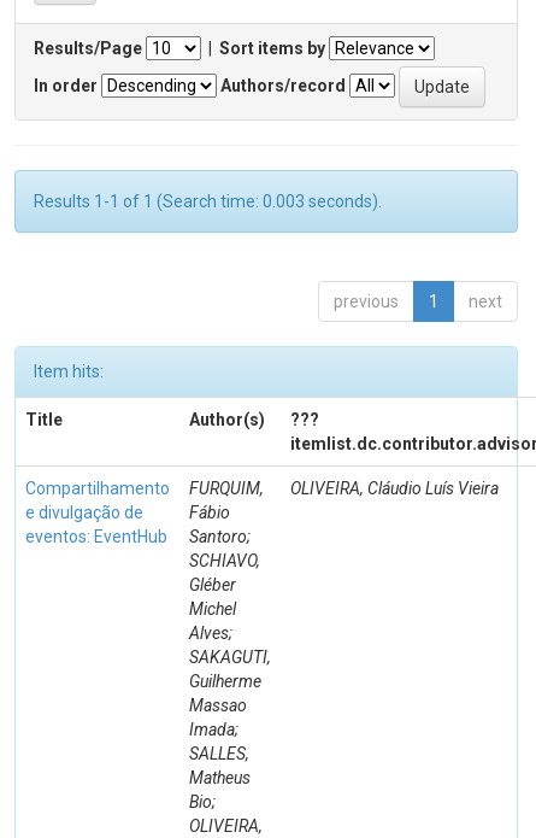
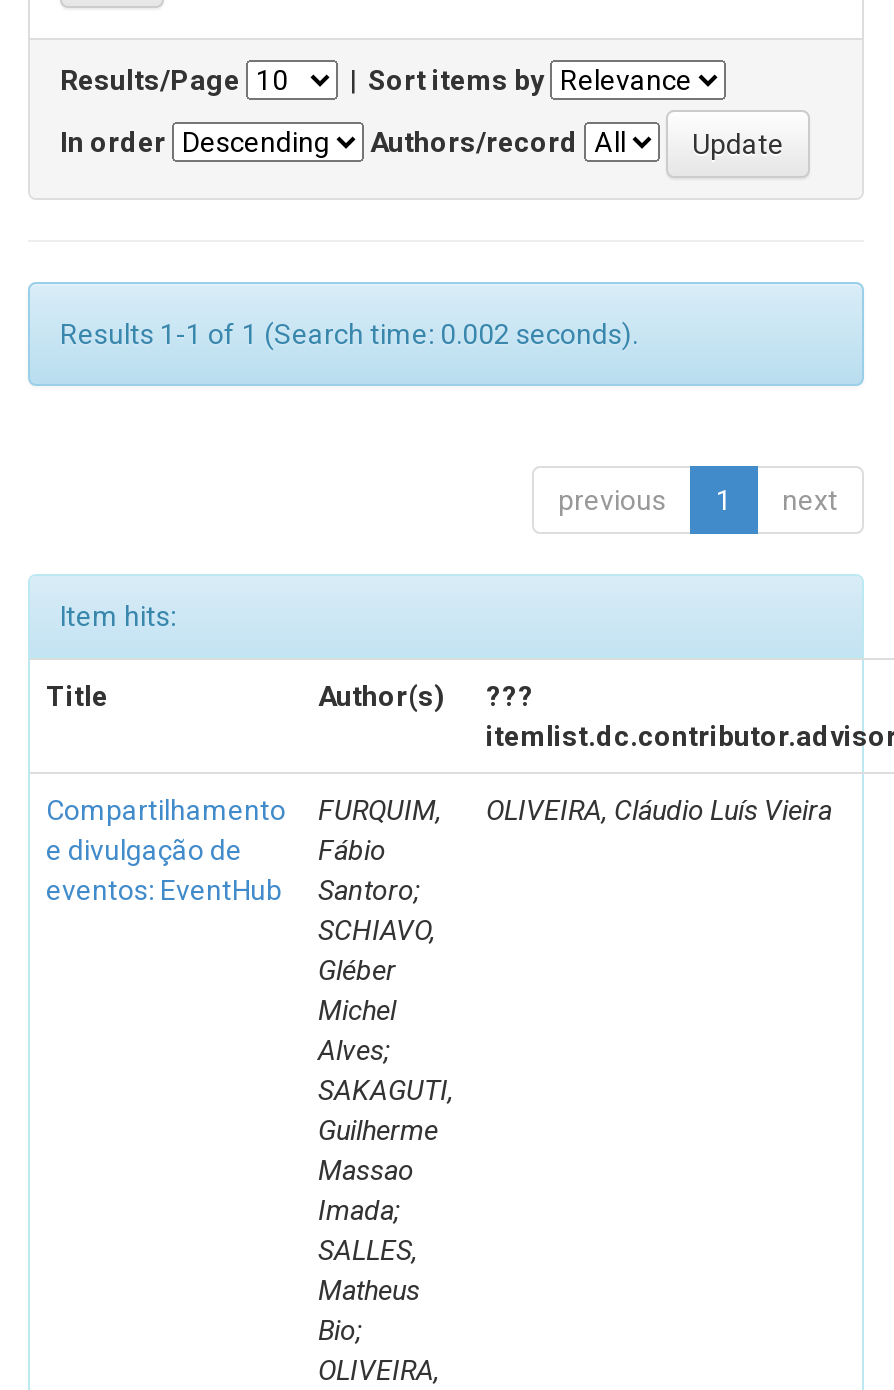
- Results 1-1 of 1 (Search time: 0.003 seconds).
+ Results 1-1 of 1 (Search time: 0.002 seconds).
